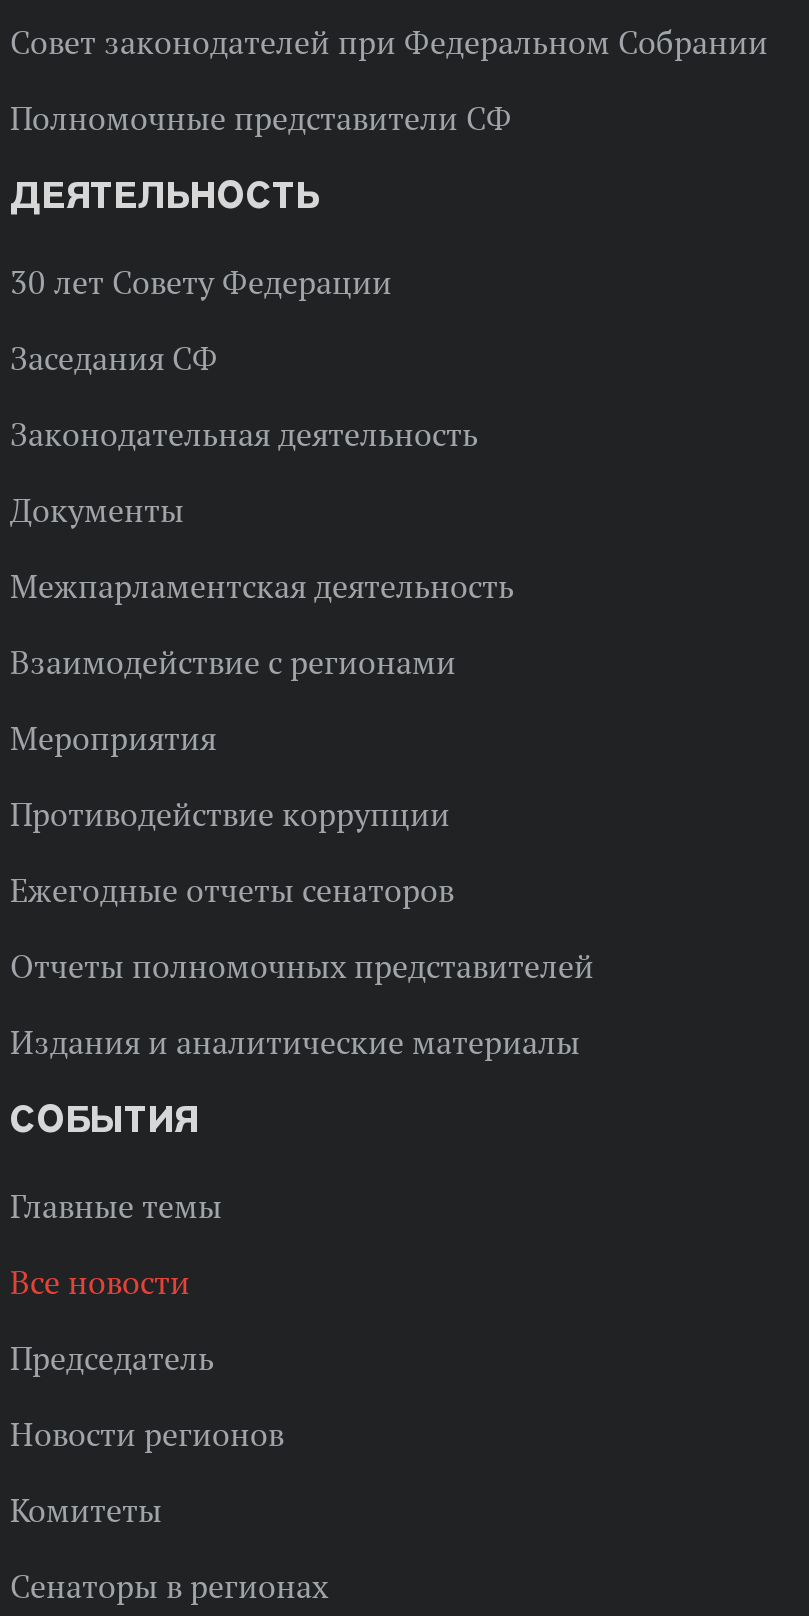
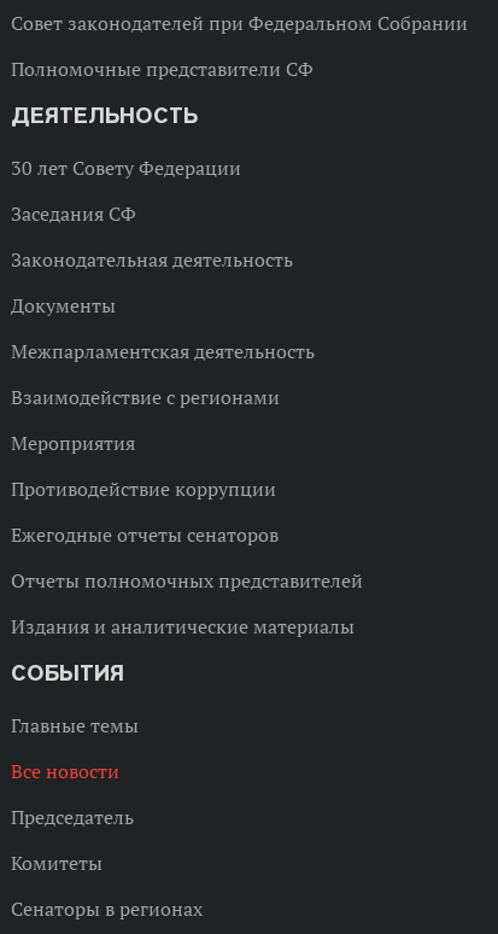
- Новости регионов
